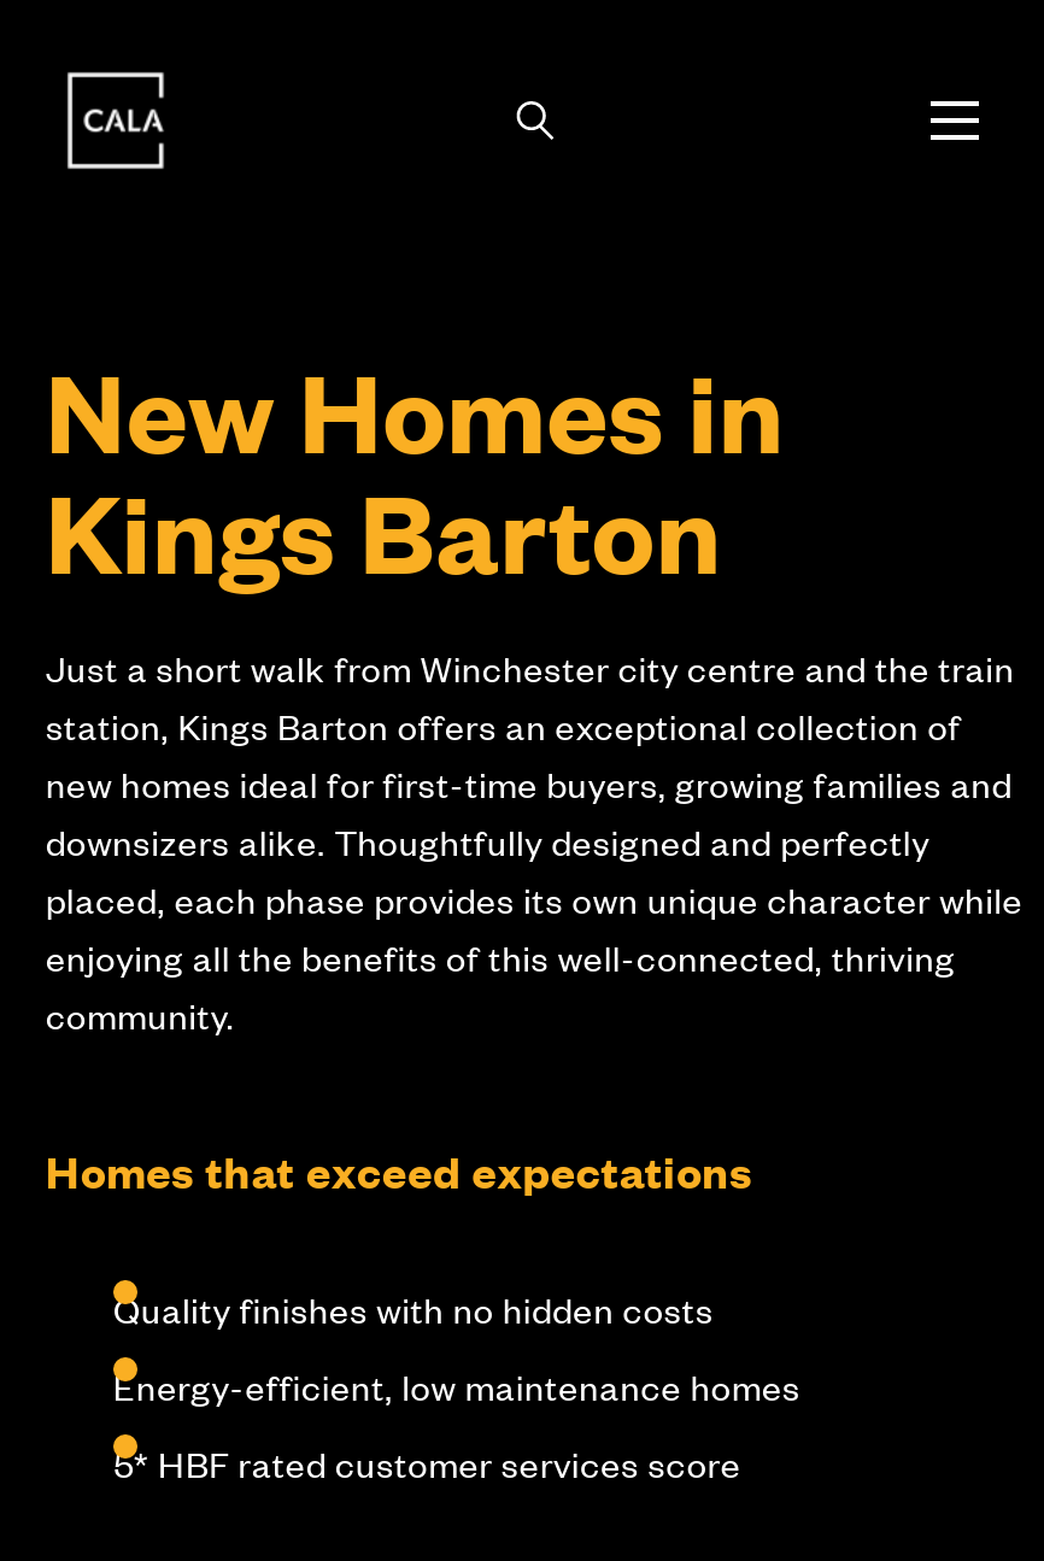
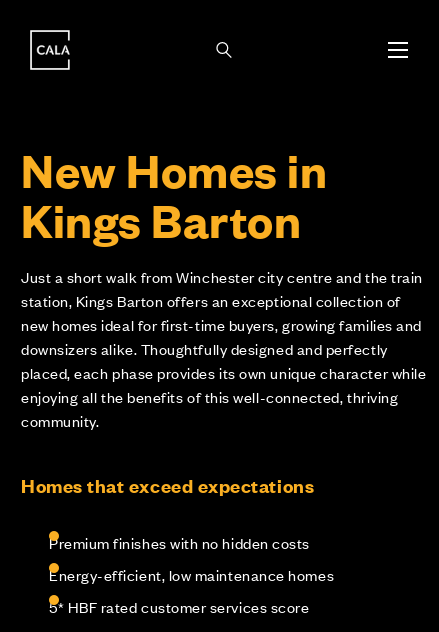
- Quality finishes with no hidden costs
+ Premium finishes with no hidden costs
